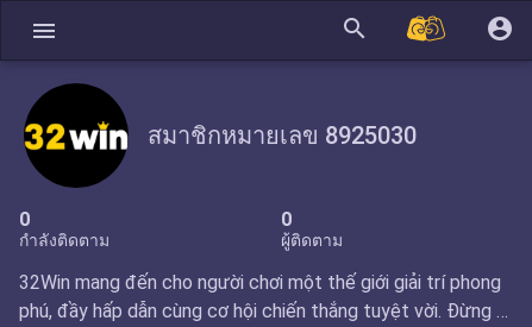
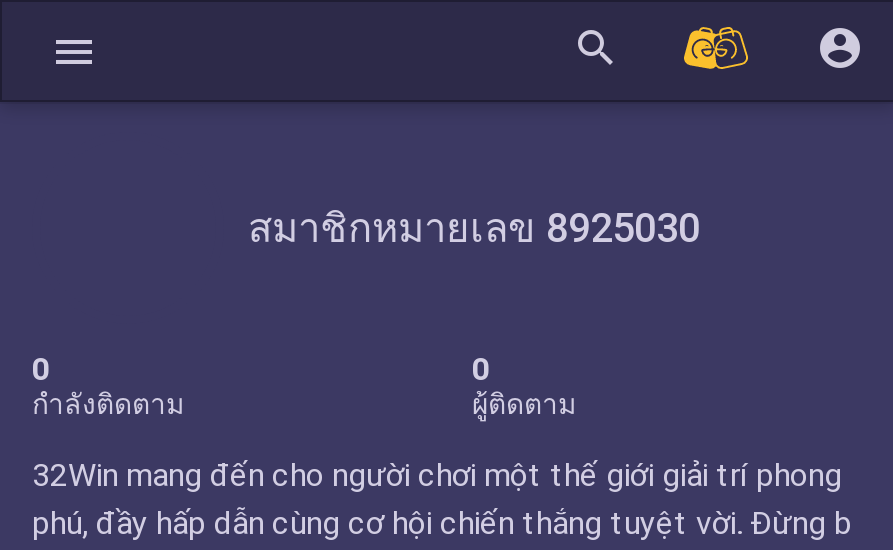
- [image]
